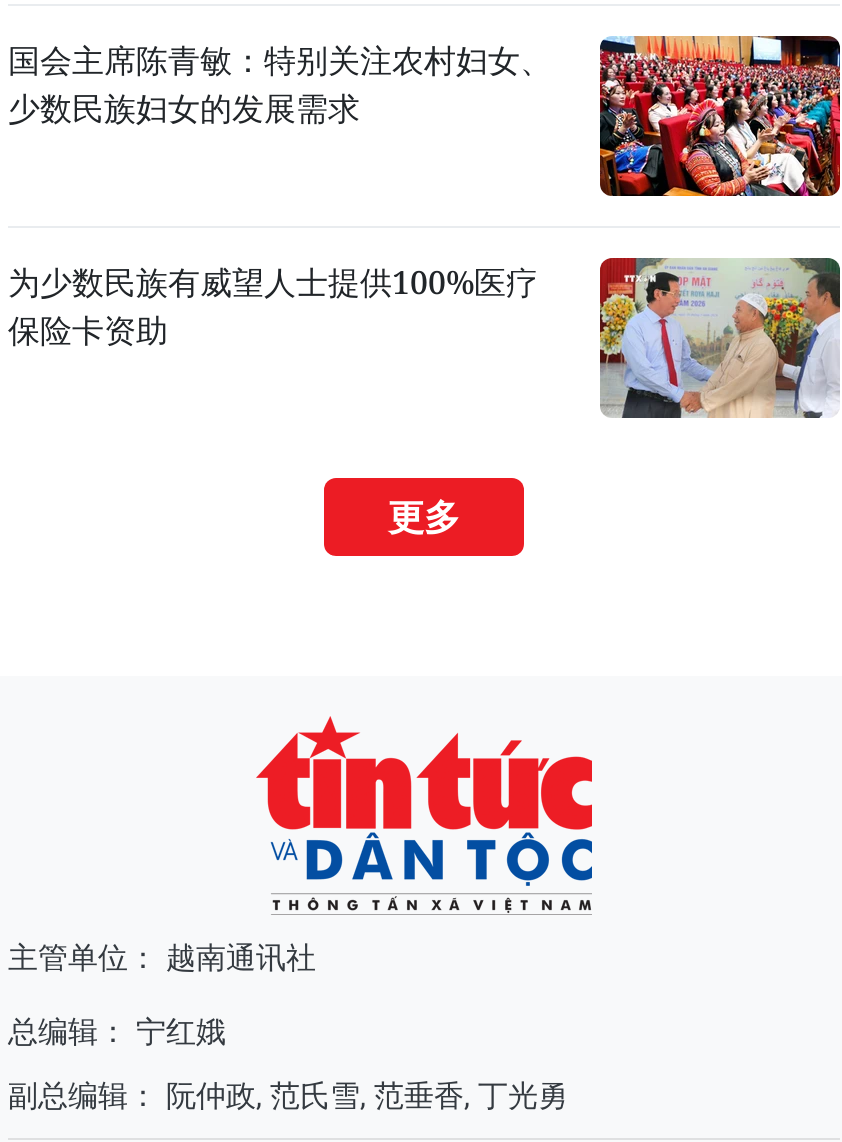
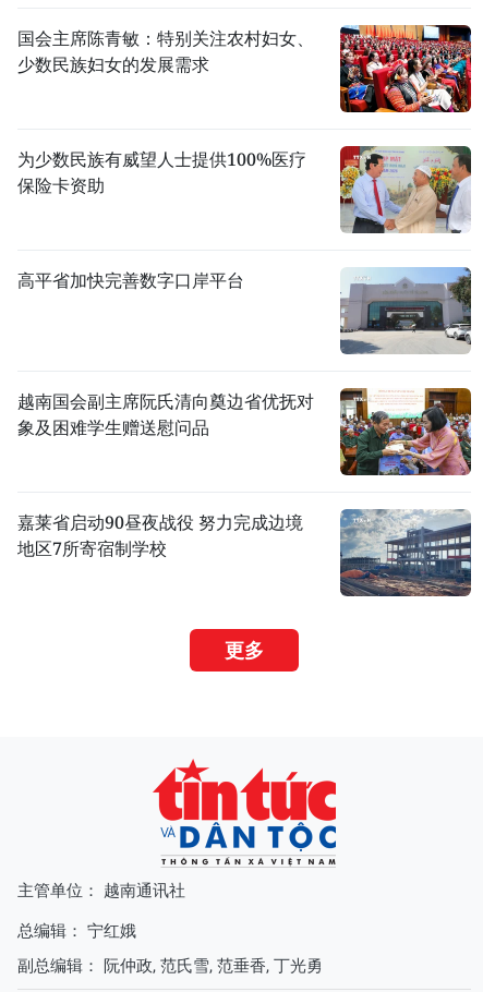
+ 高平省加快完善数字口岸平台

+ [image]
+ 越南国会副主席阮氏清向奠边省优抚对
+ 象及困难学生赠送慰问品

+ [image]
+ 嘉莱省启动90昼夜战役 努力完成边境
+ 地区7所寄宿制学校

+ [image]
